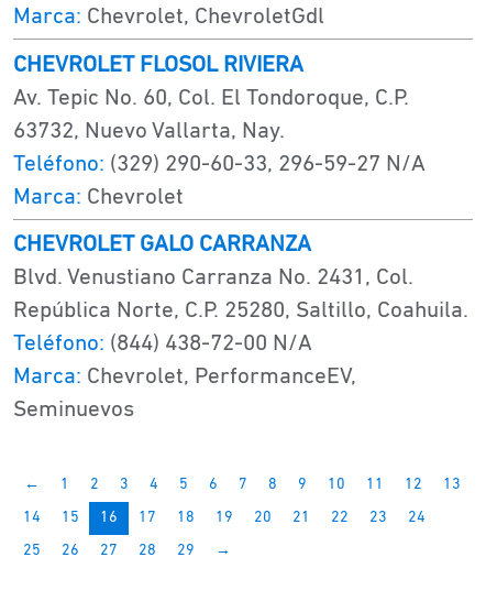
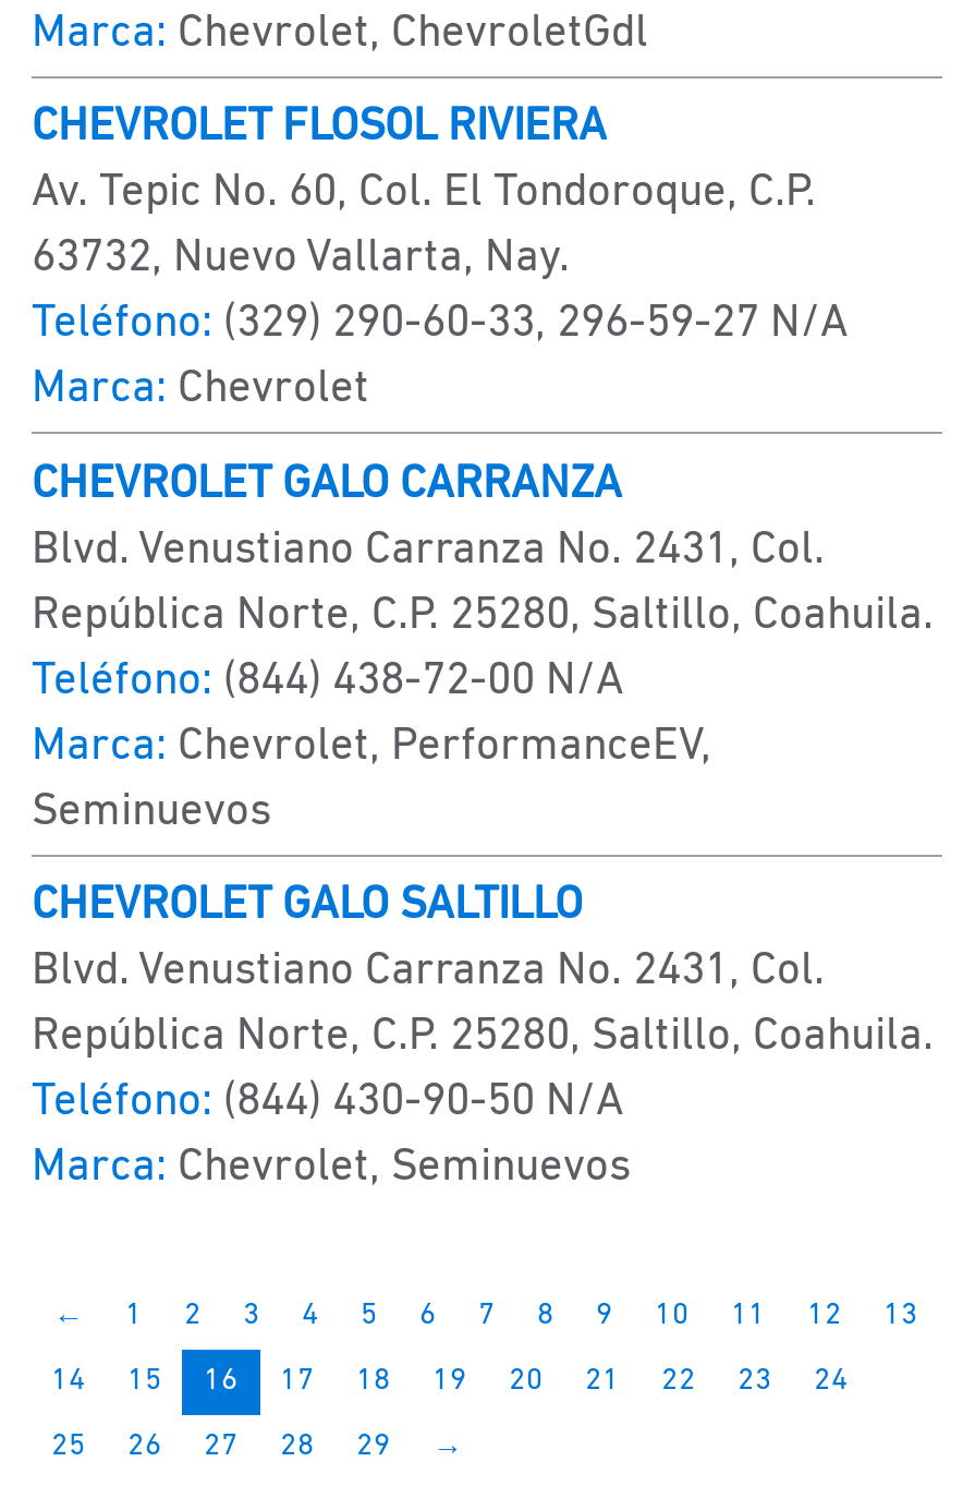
+ CHEVROLET GALO SALTILLO
+ Blvd. Venustiano Carranza No. 2431, Col.
+ República Norte, C.P. 25280, Saltillo, Coahuila.
+ Teléfono: (844) 430-90-50 N/A
+ Marca: Chevrolet, Seminuevos
